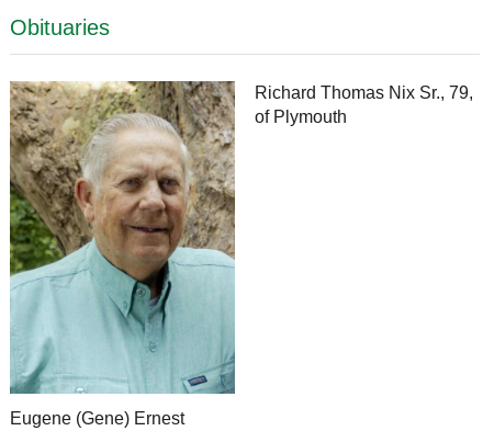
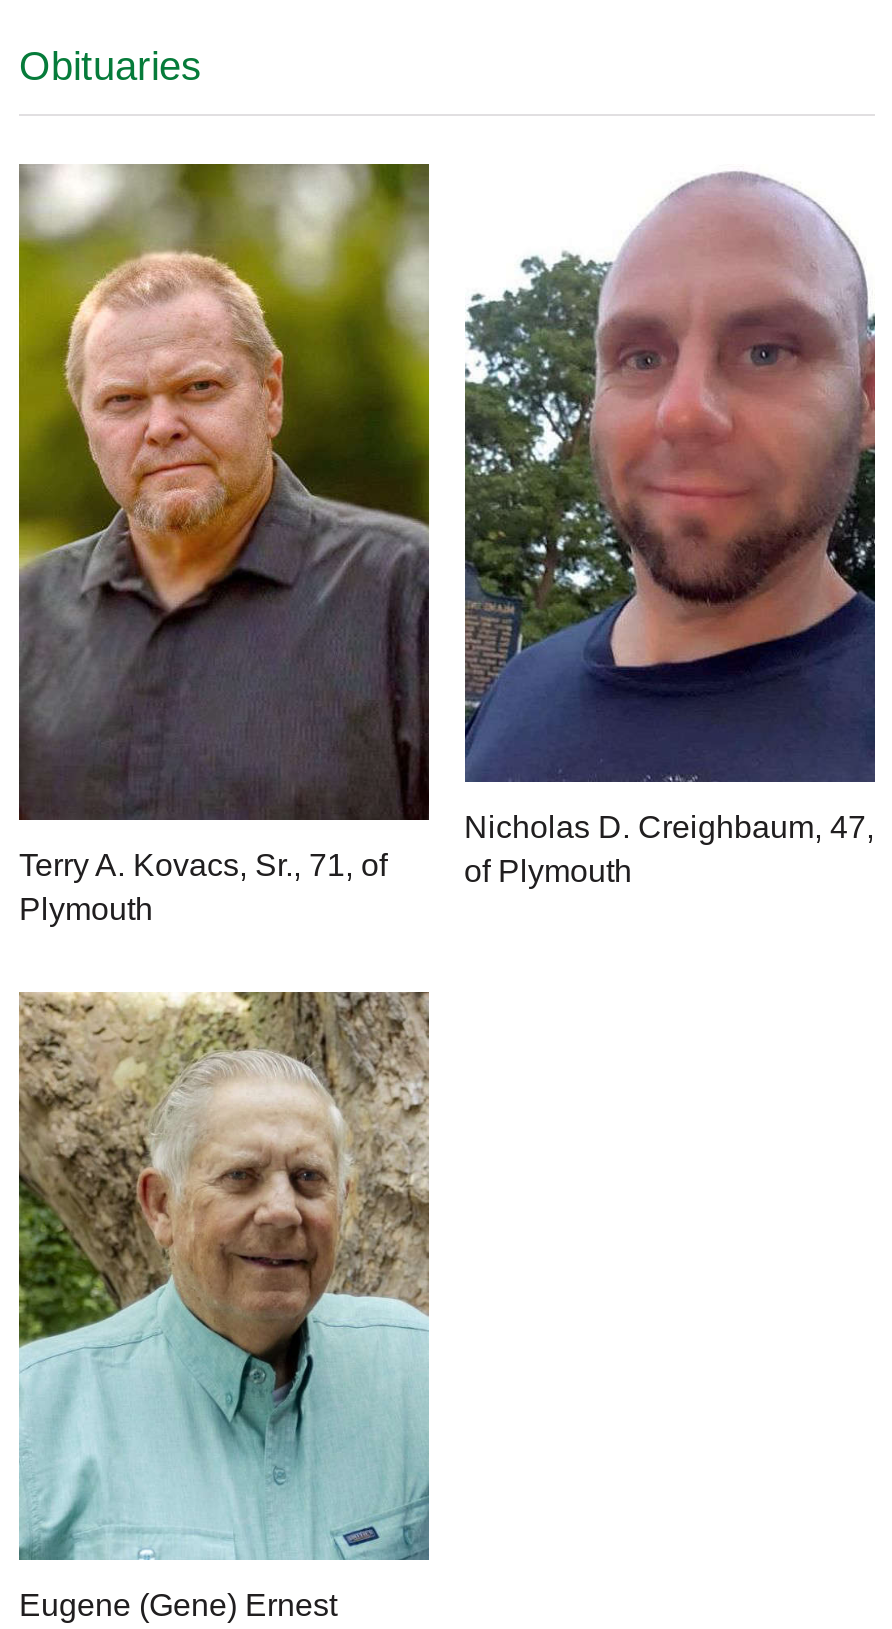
+ [image]
+ Terry A. Kovacs, Sr., 71, of
+ Plymouth

+ [image]
+ Nicholas D. Creighbaum, 47,
+ of Plymouth

- Richard Thomas Nix Sr., 79,
- of Plymouth
